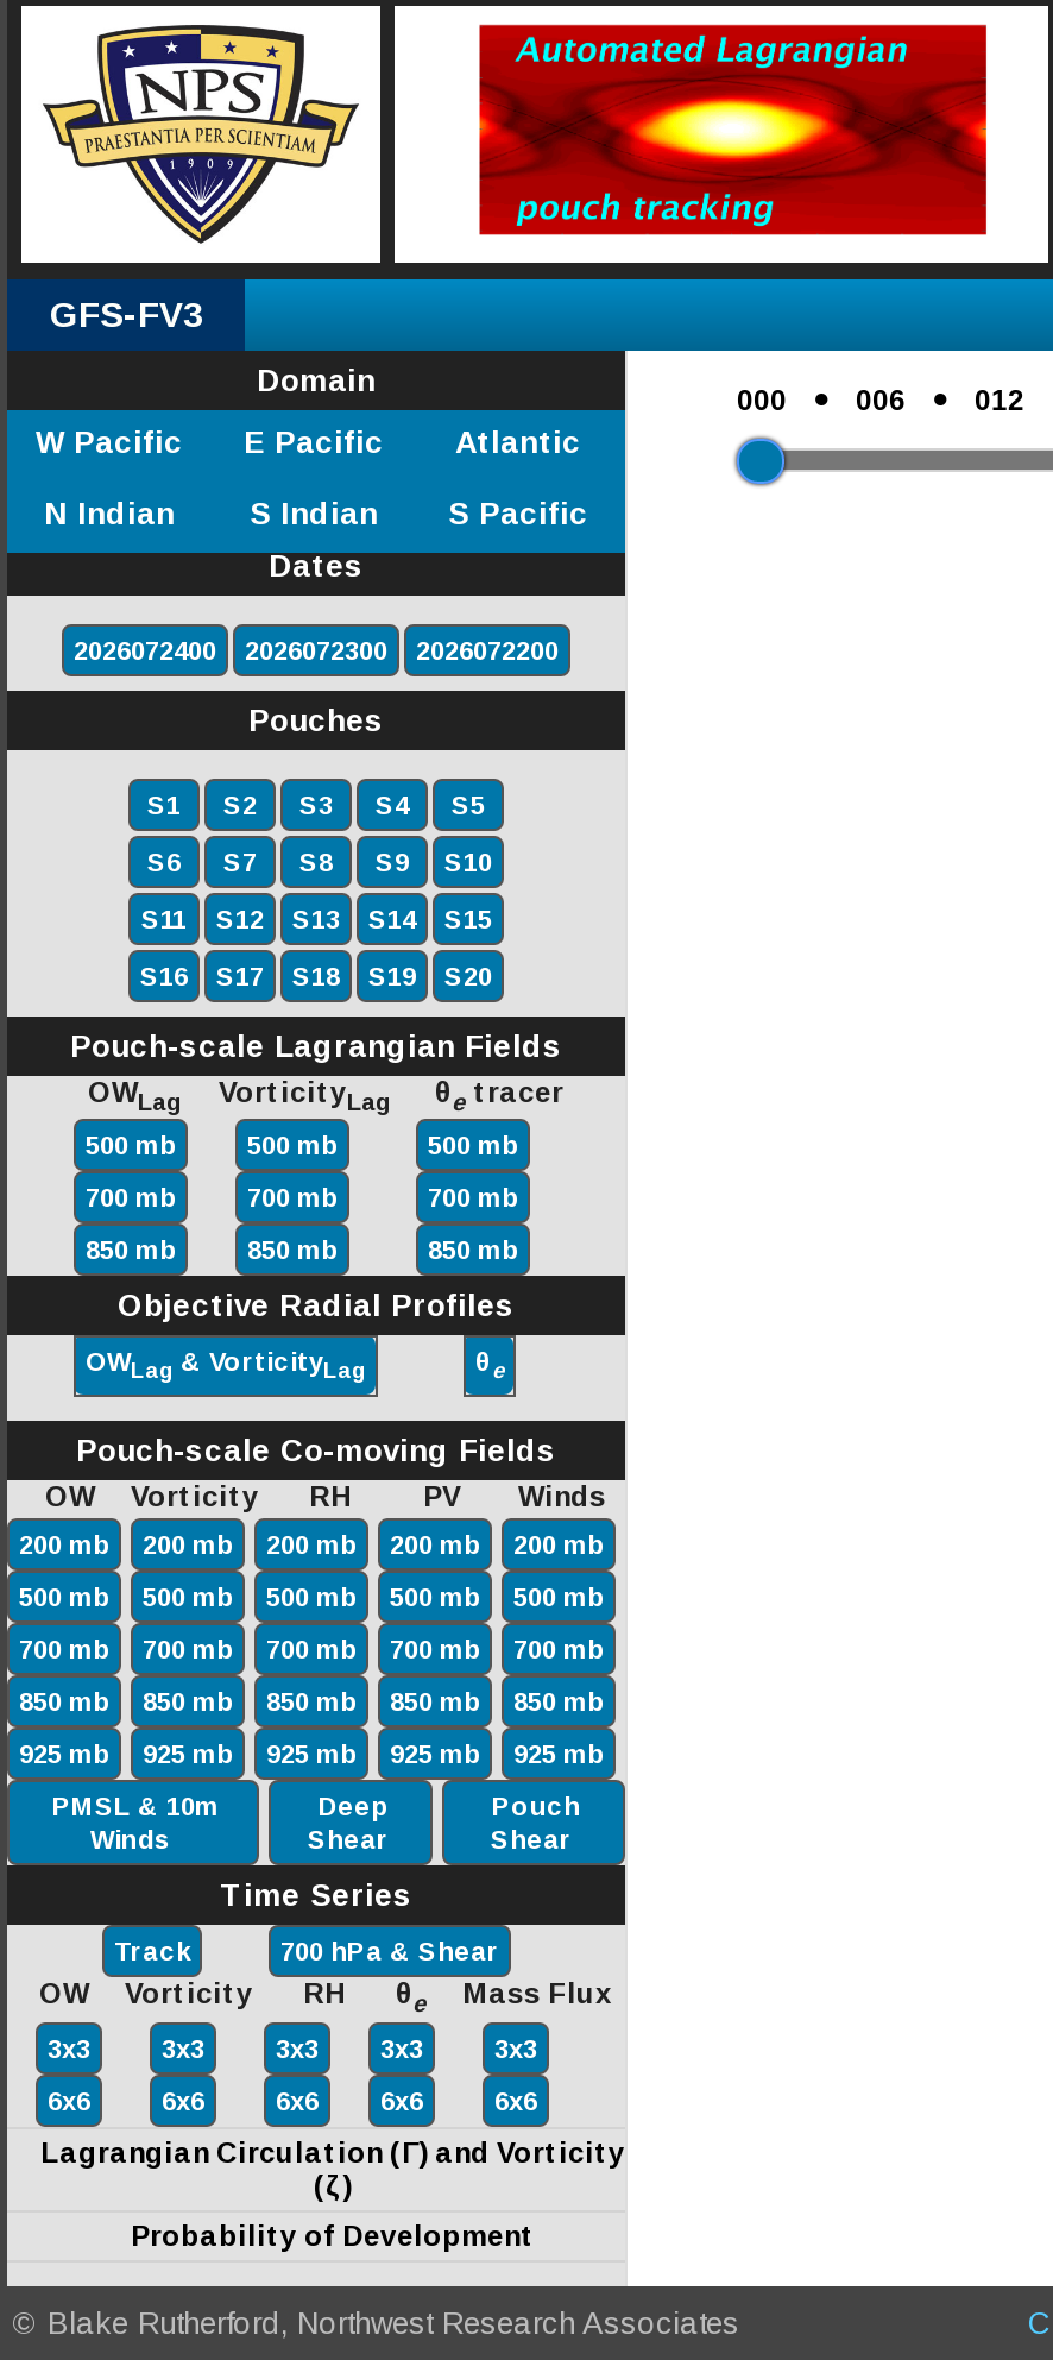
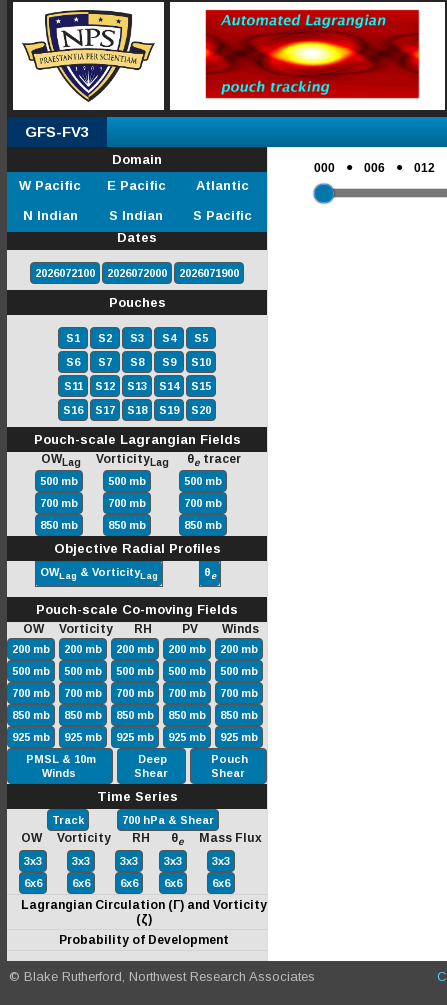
- 2026072400
+ 2026072100

- 2026072300
+ 2026072000

- 2026072200
+ 2026071900
